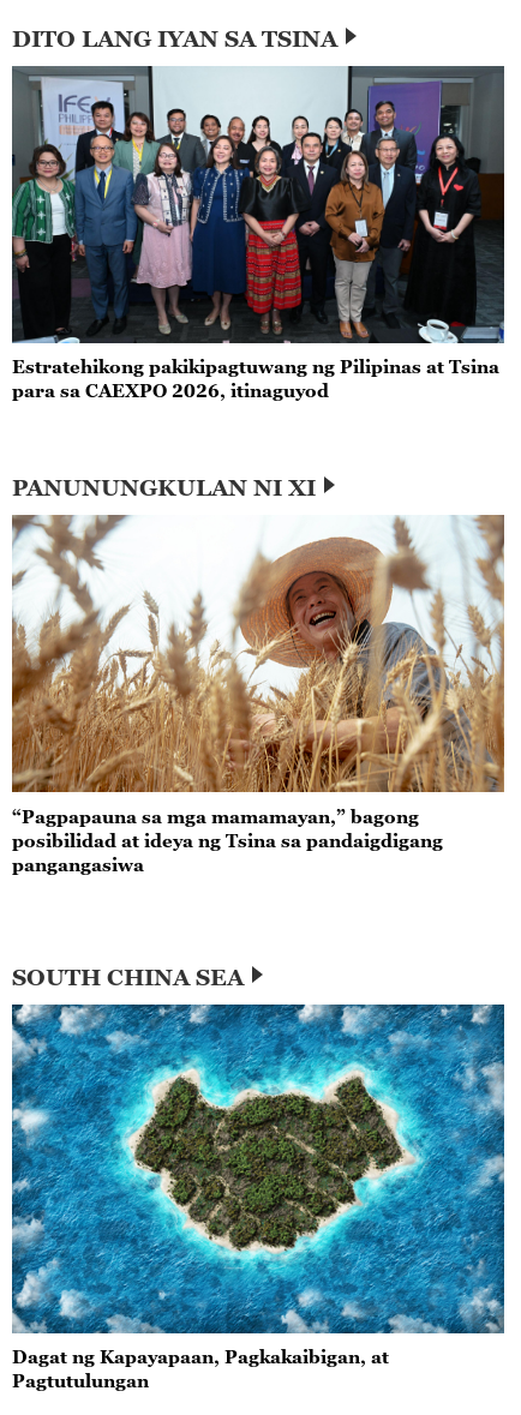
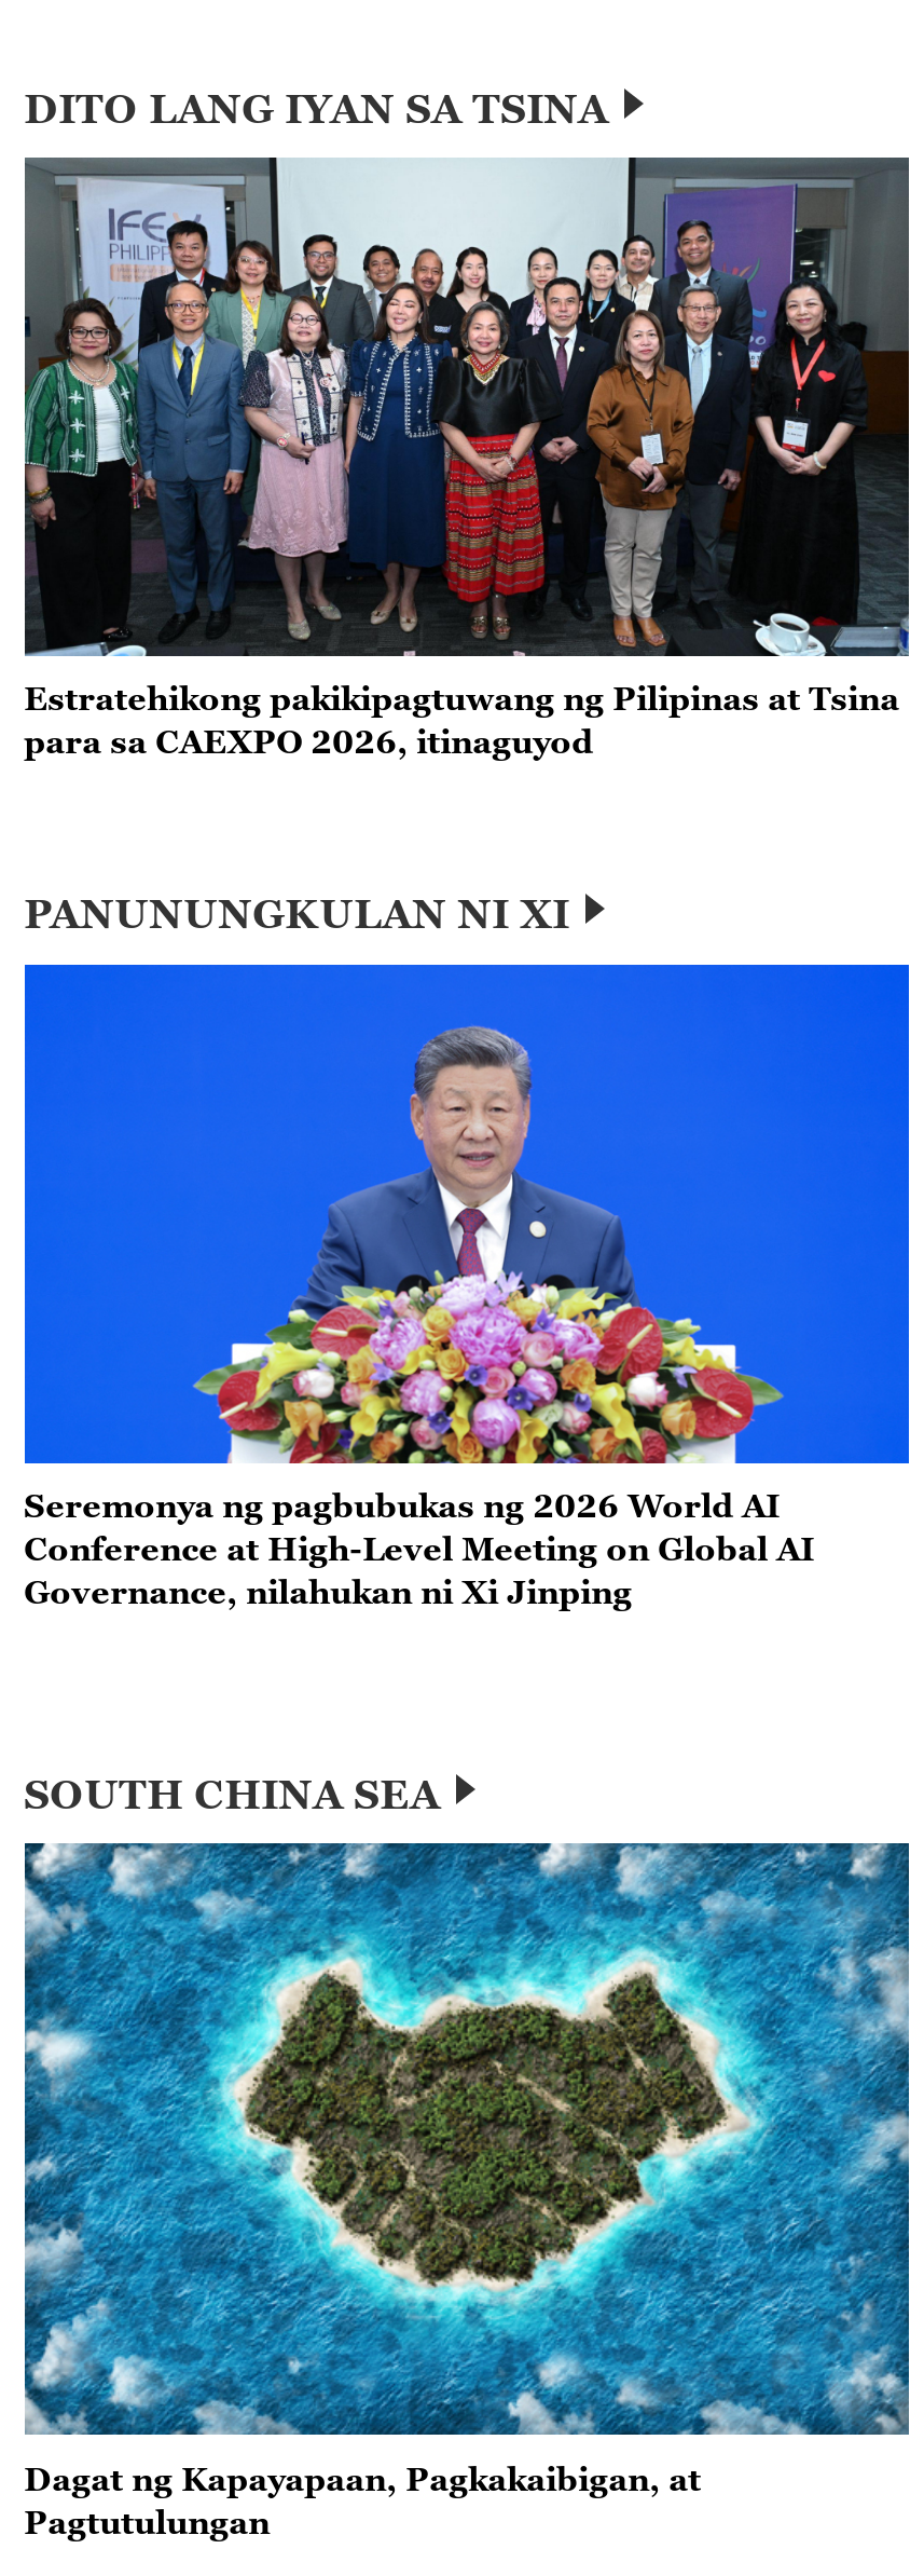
- [image]
- “Pagpapauna sa mga mamamayan,” bagong
- posibilidad at ideya ng Tsina sa pandaigdigang
- pangangasiwa
+ [image]
+ Seremonya ng pagbubukas ng 2026 World AI
+ Conference at High-Level Meeting on Global AI
+ Governance, nilahukan ni Xi Jinping
